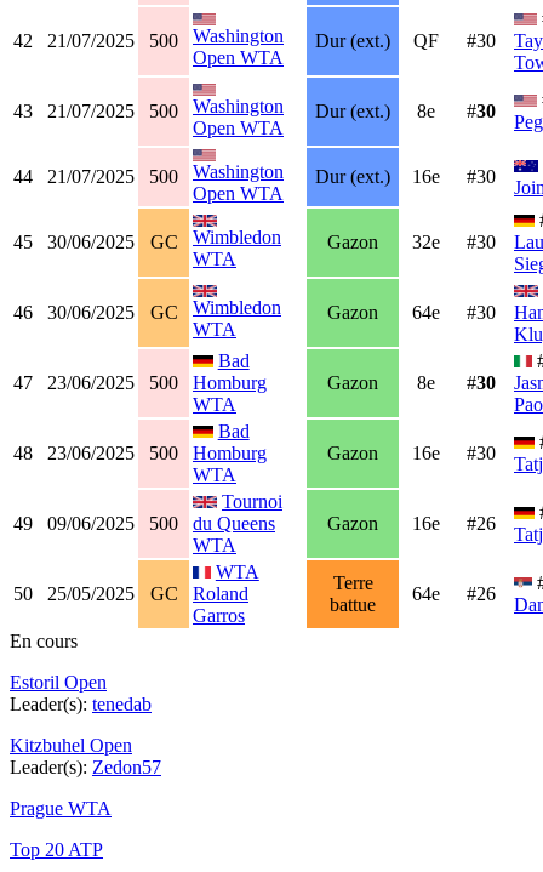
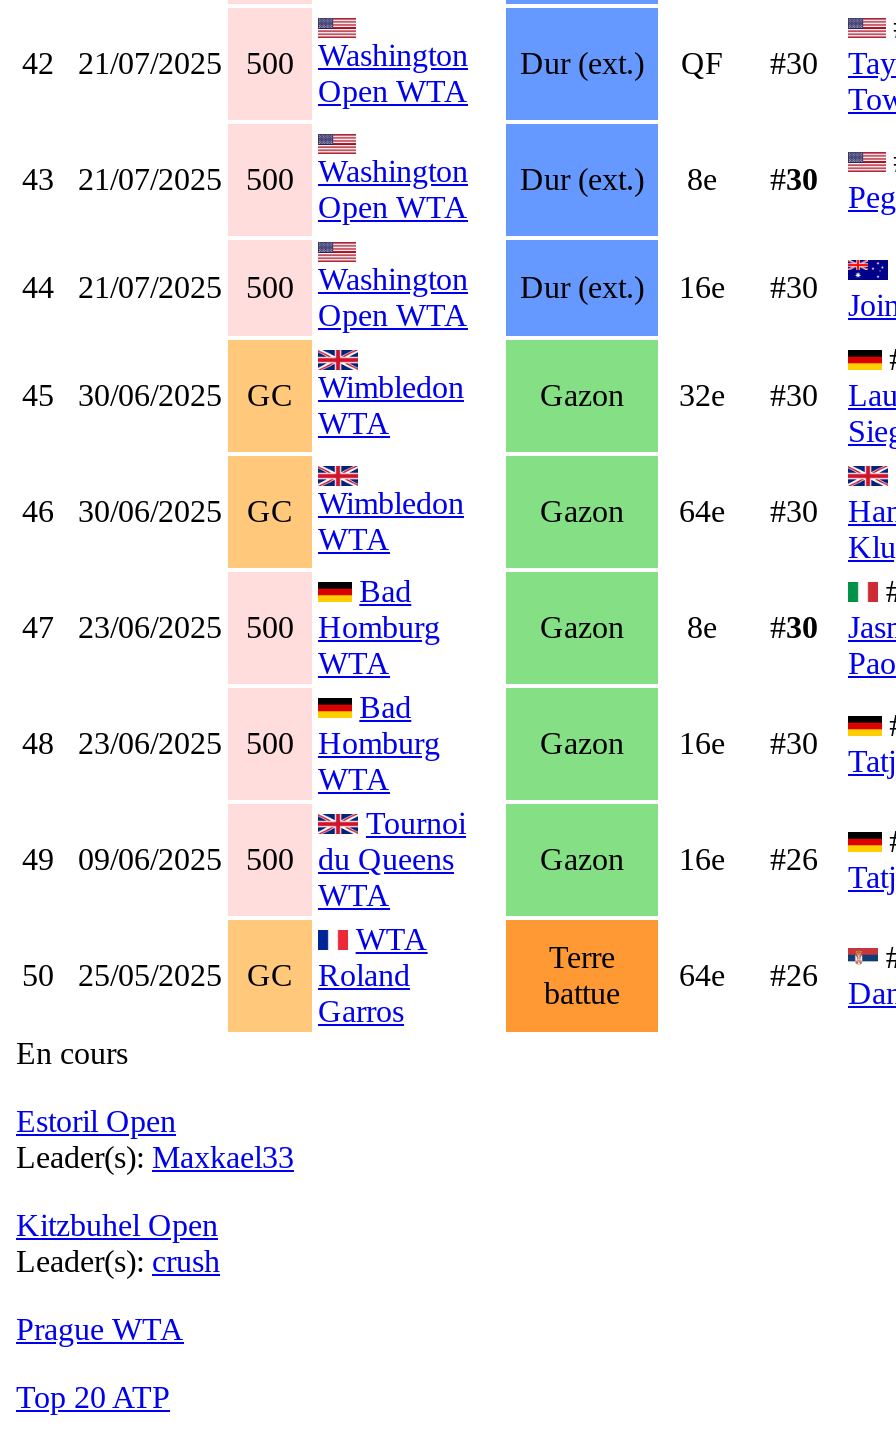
- Leader(s): tenedab
+ Leader(s): Maxkael33

- Leader(s): Zedon57
+ Leader(s): crush
